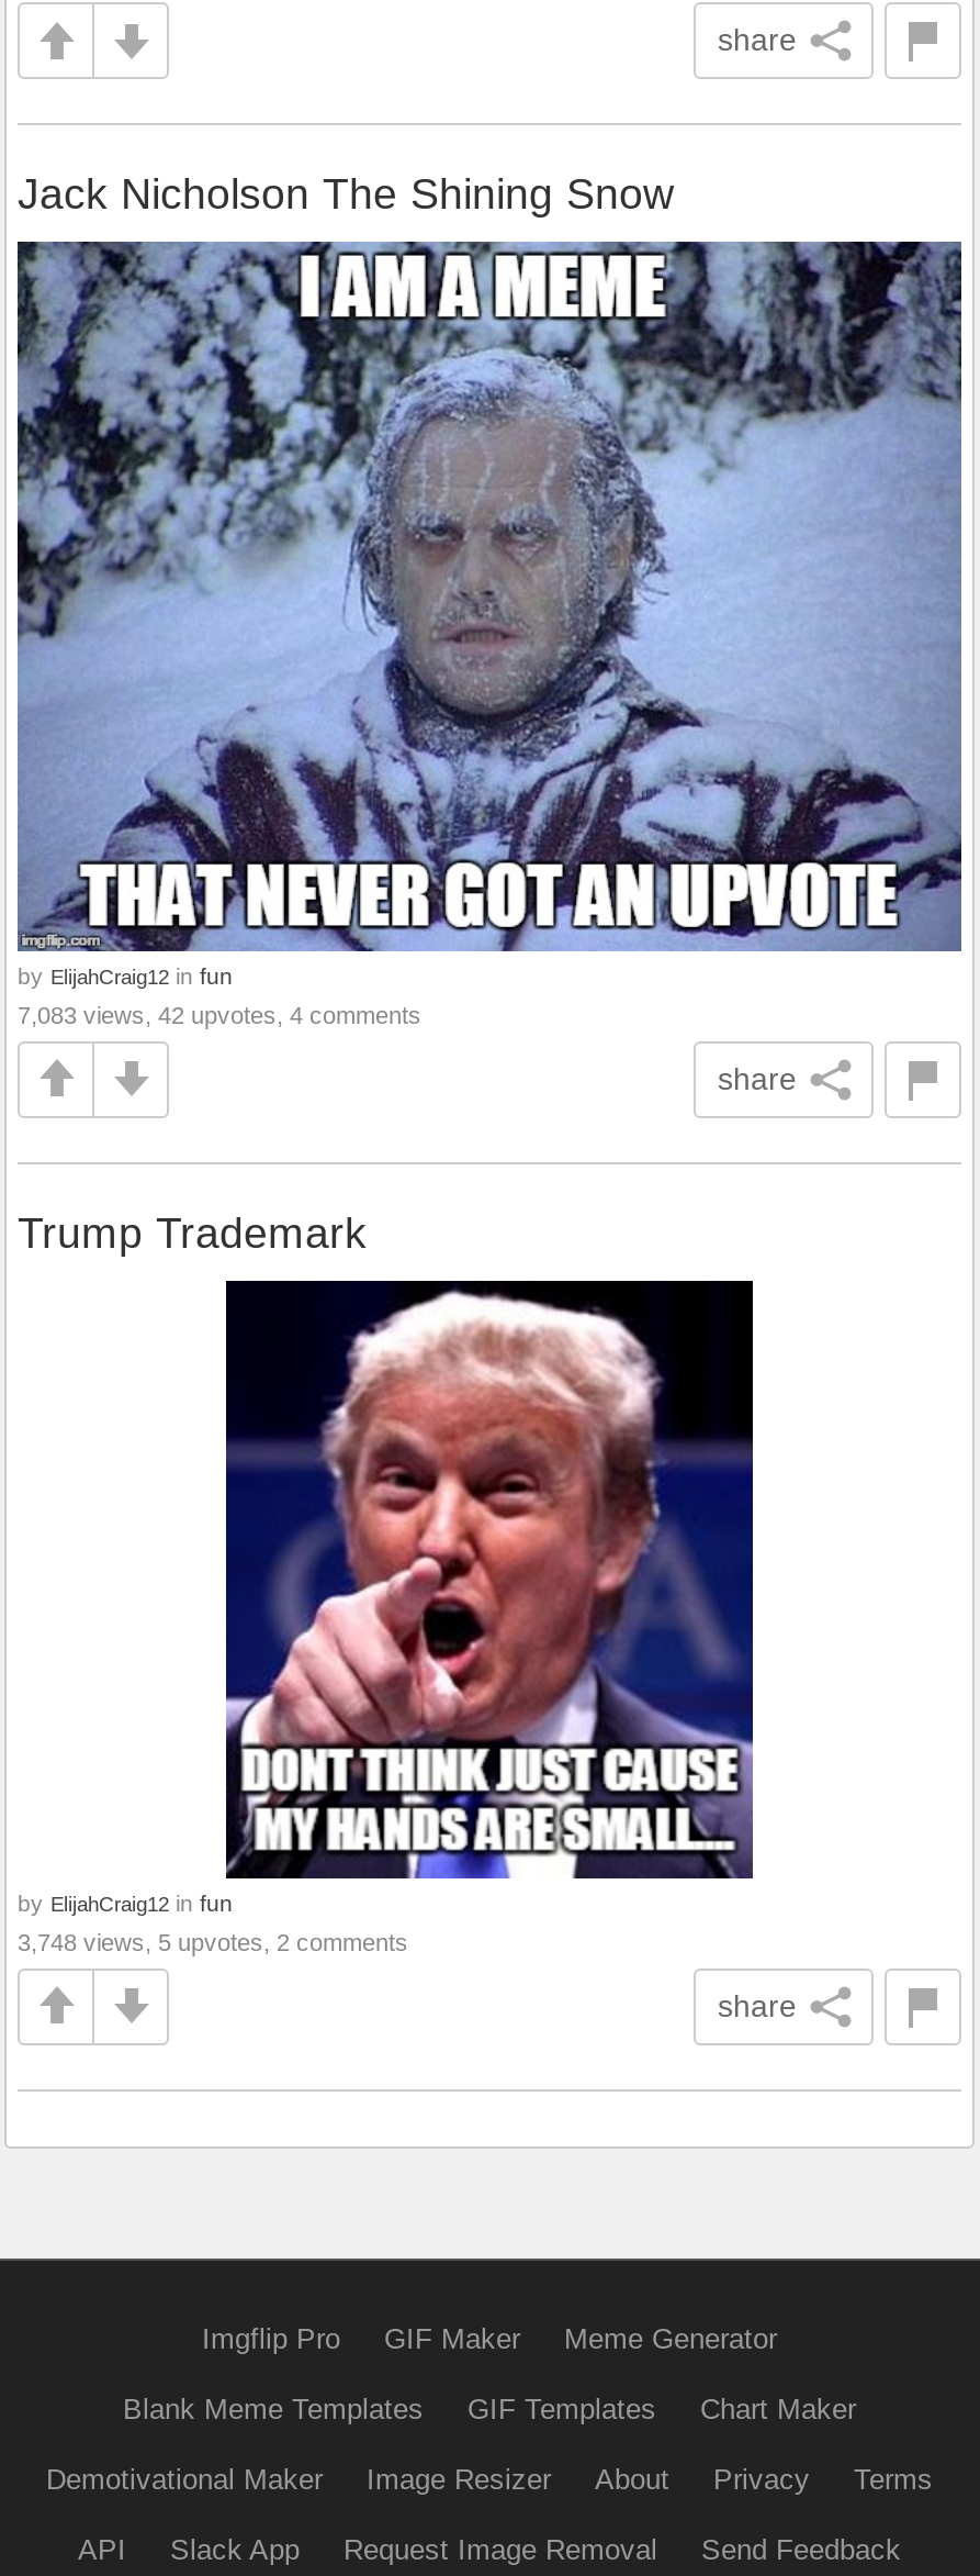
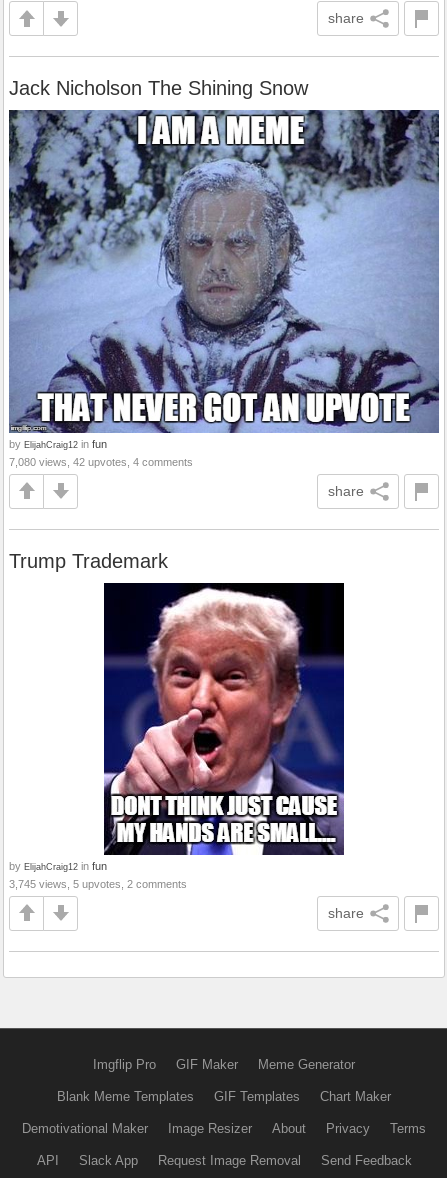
- 7,083 views, 42 upvotes, 4 comments
+ 7,080 views, 42 upvotes, 4 comments

- 3,748 views, 5 upvotes, 2 comments
+ 3,745 views, 5 upvotes, 2 comments
